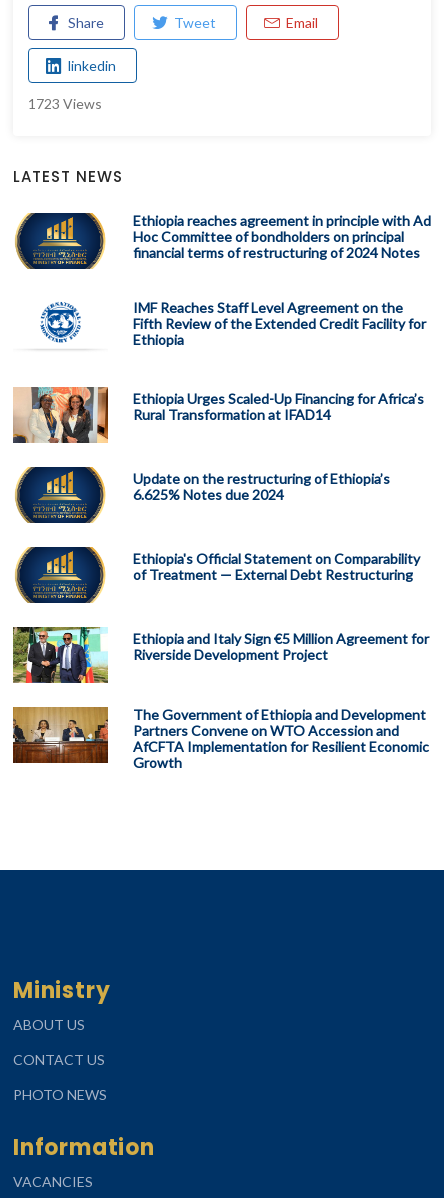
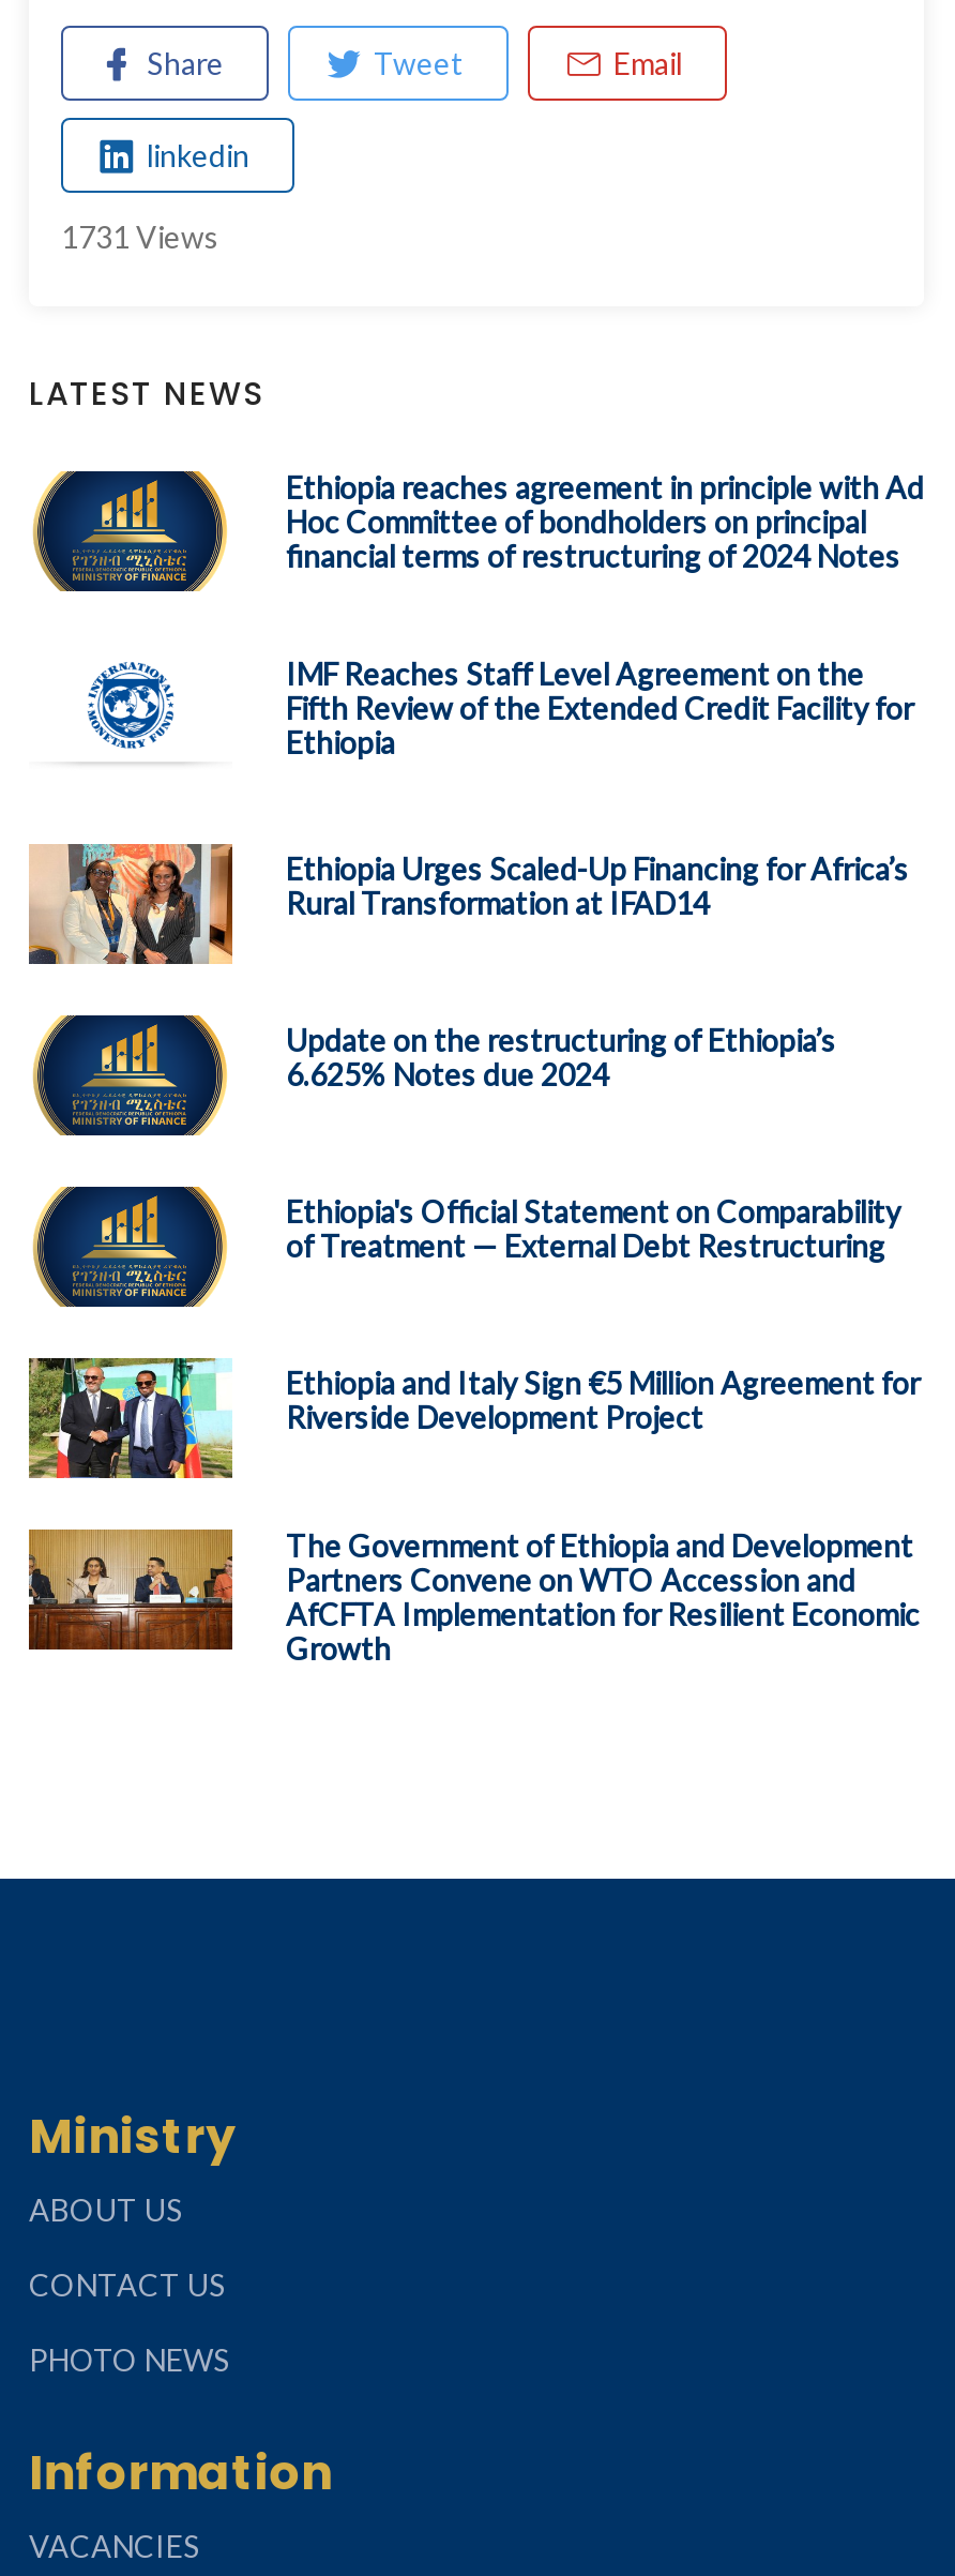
- 1723 Views
+ 1731 Views
